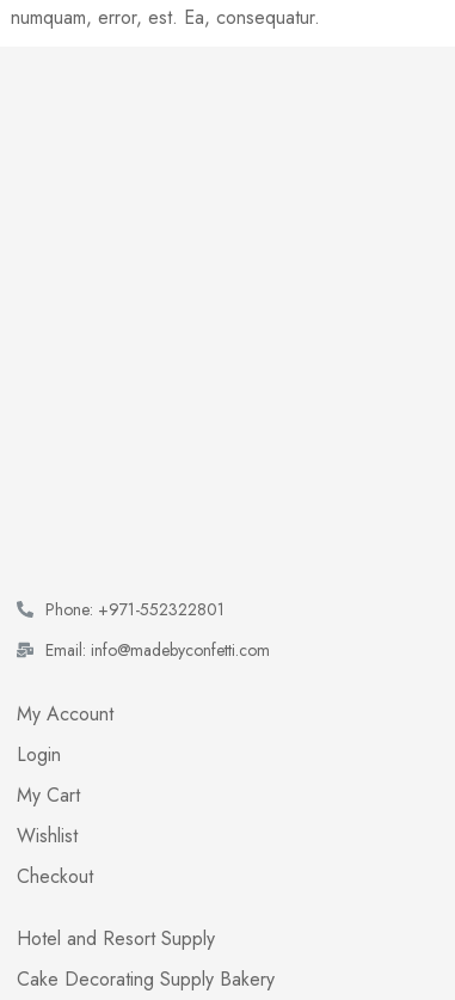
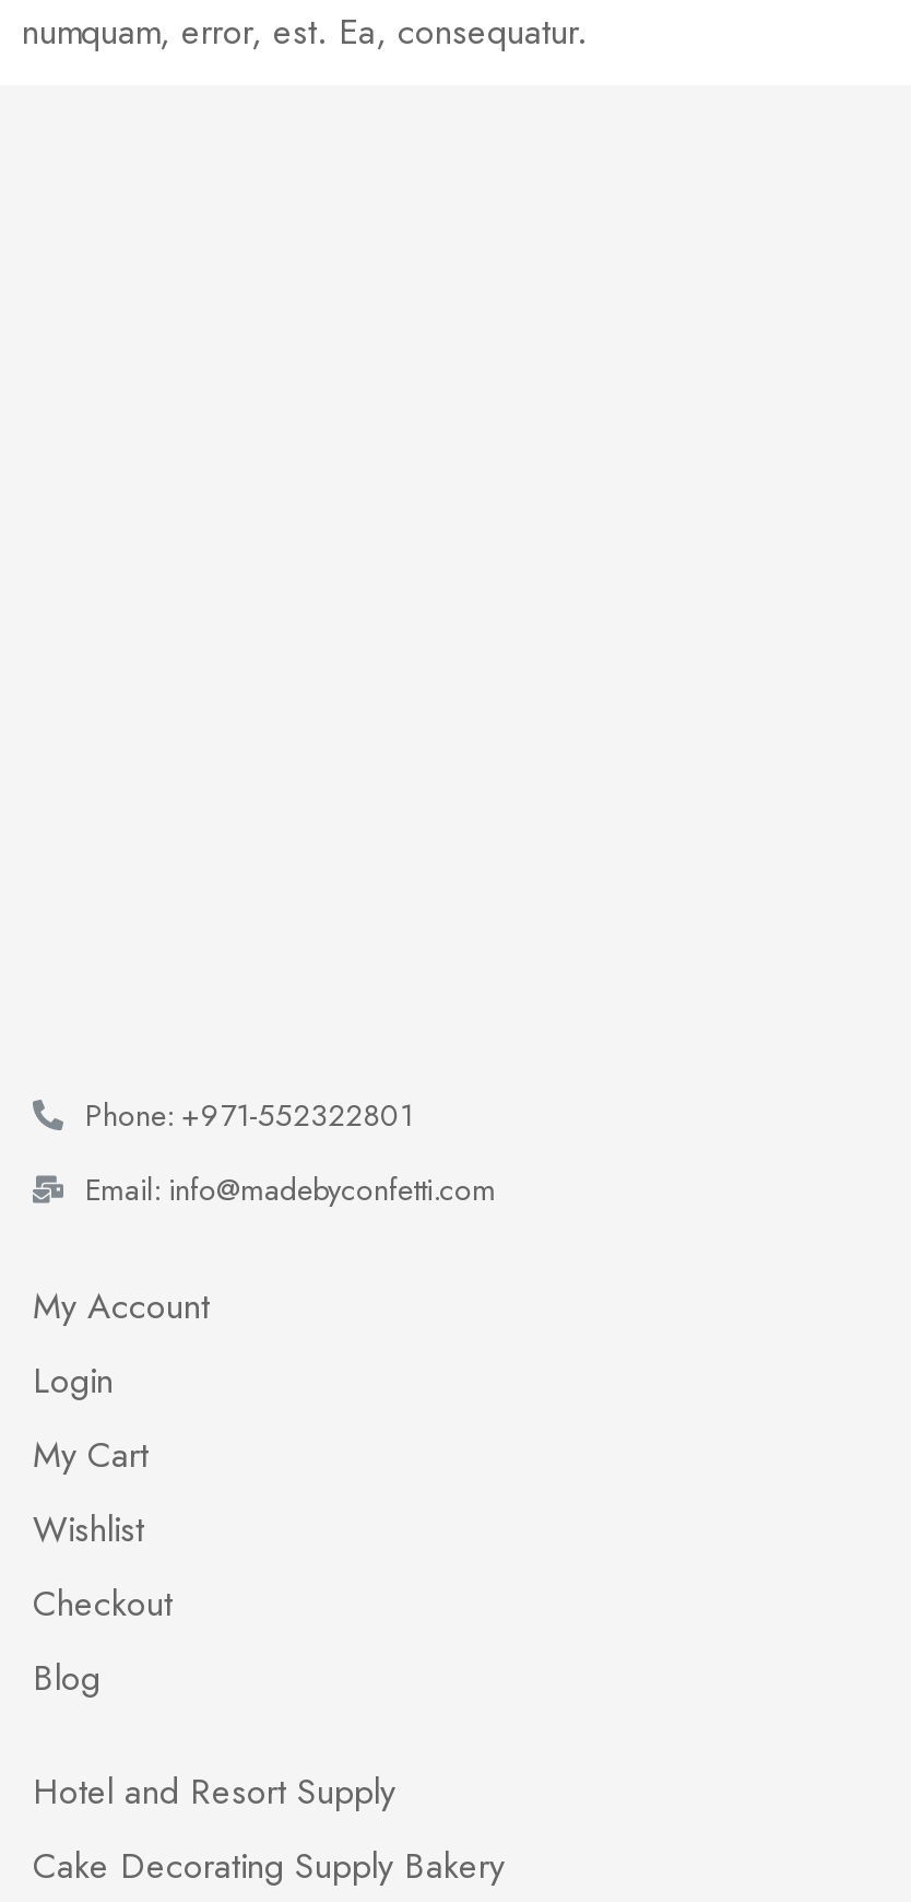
+ Blog
